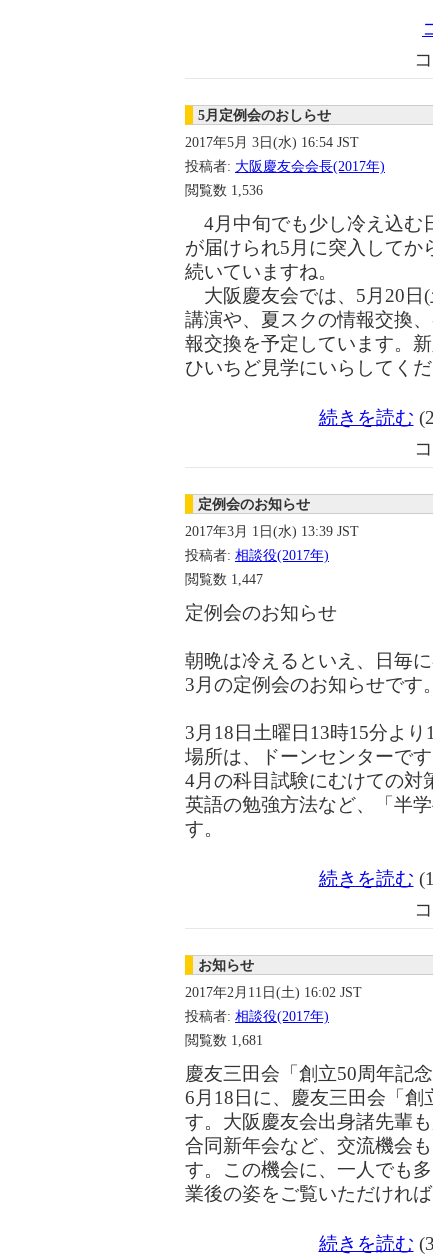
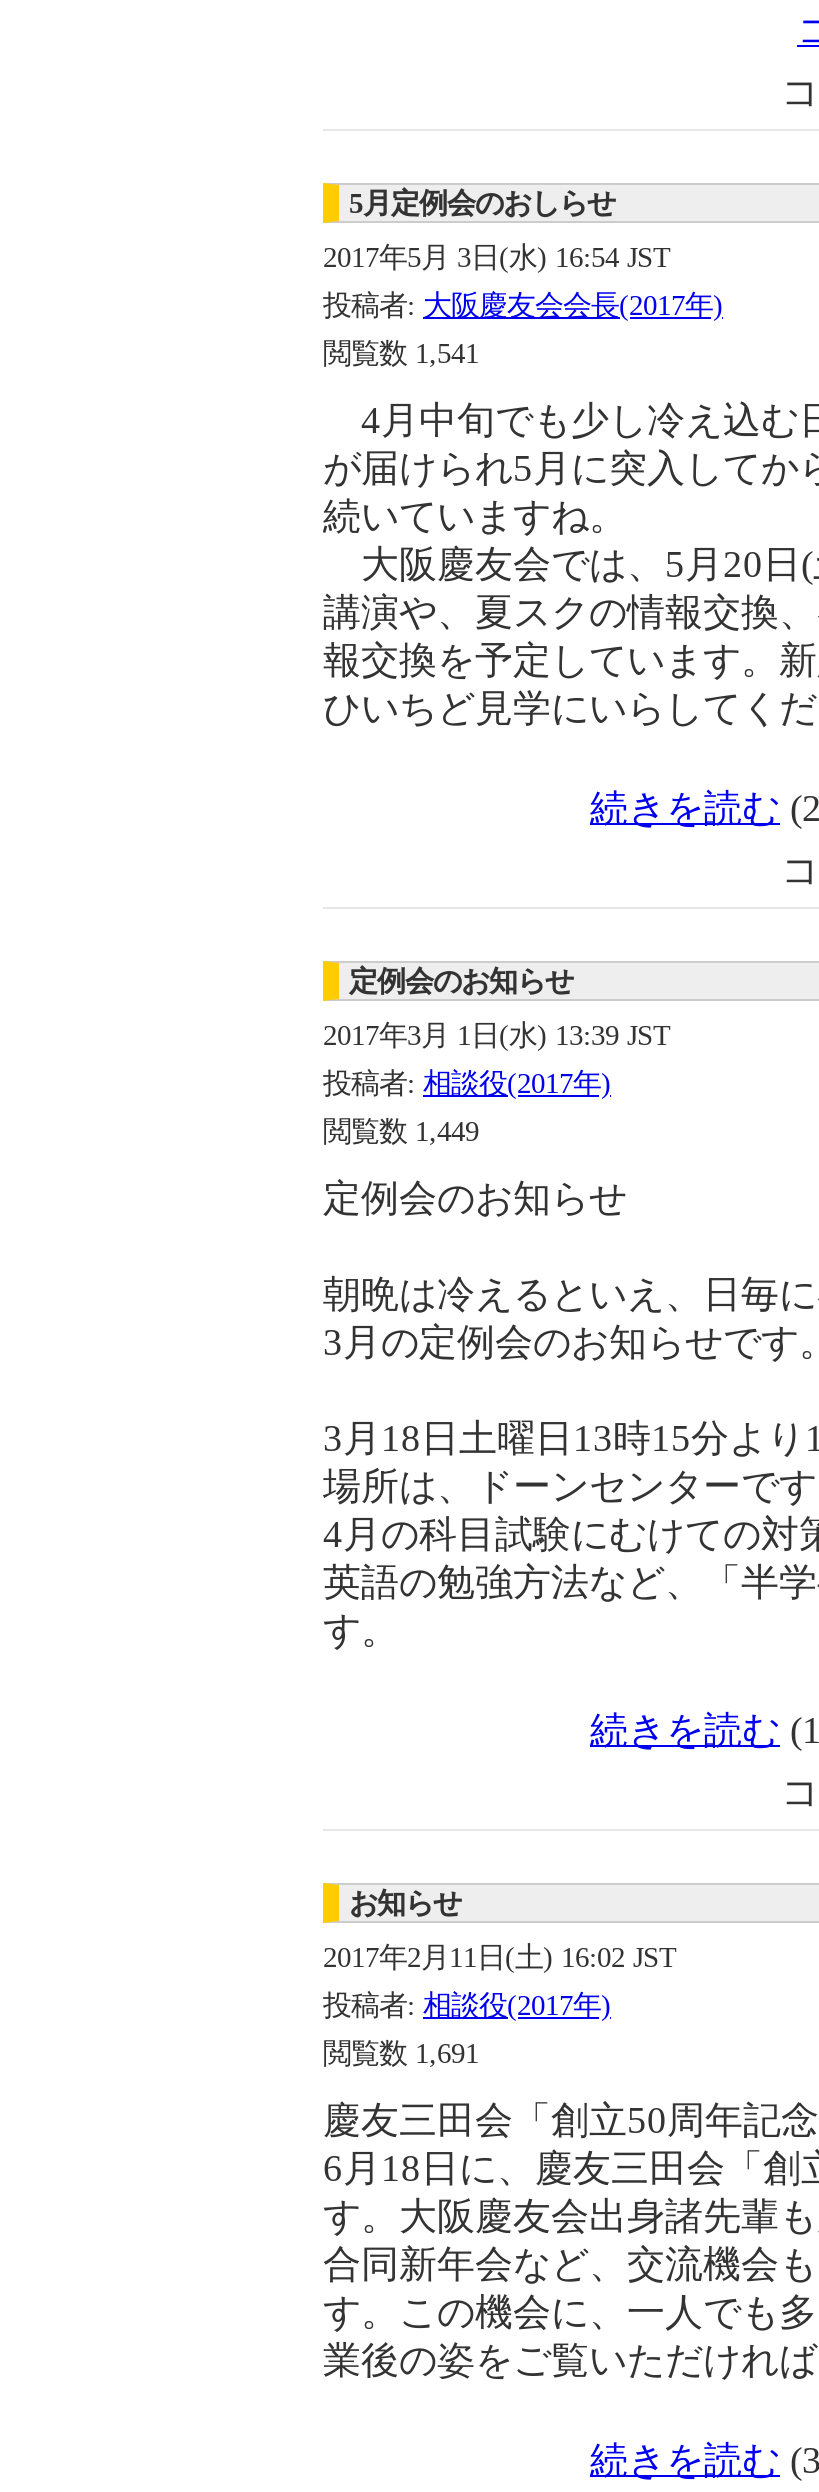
- 閲覧数 1,536
+ 閲覧数 1,541

- 閲覧数 1,447
+ 閲覧数 1,449

- 閲覧数 1,681
+ 閲覧数 1,691
